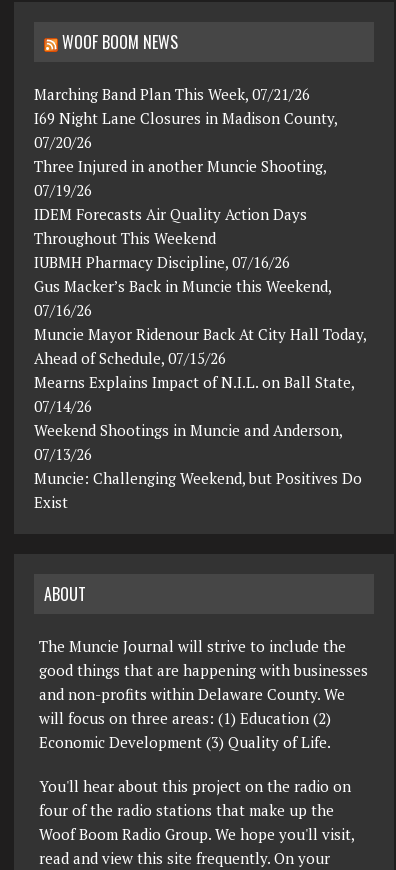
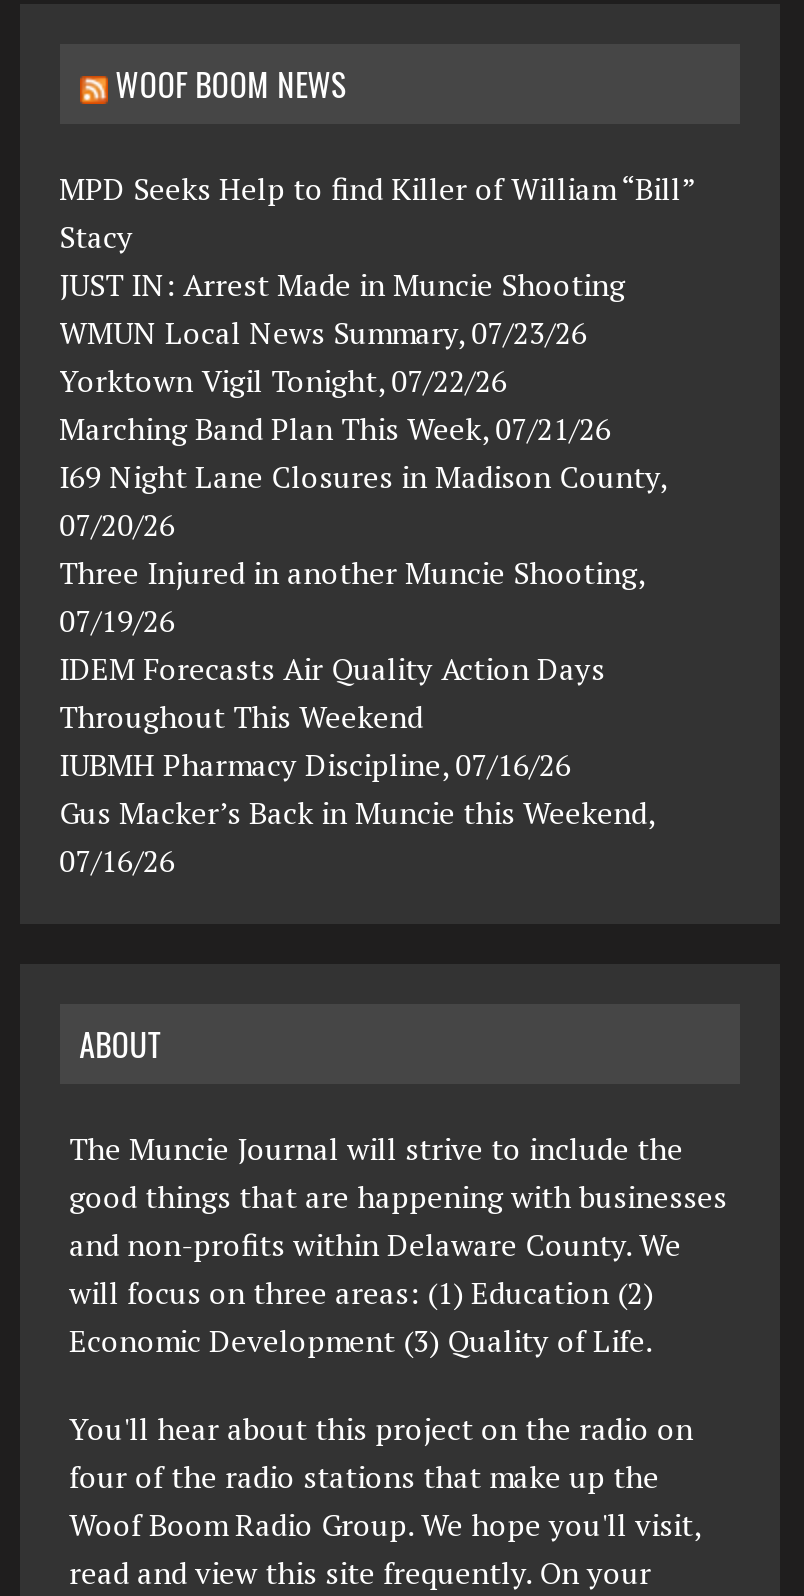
+ MPD Seeks Help to find Killer of William “Bill”
+ Stacy
+ JUST IN: Arrest Made in Muncie Shooting
+ WMUN Local News Summary, 07/23/26
+ Yorktown Vigil Tonight, 07/22/26

moved down: Marching Band Plan This Week, 07/21/26 | I69 Night Lane Closures in Madison County, | 07/20/26 | ... | Gus Macker’s Back in Muncie this Weekend, | 07/16/26

- Muncie Mayor Ridenour Back At City Hall Today,
- Ahead of Schedule, 07/15/26
- Mearns Explains Impact of N.I.L. on Ball State,
- 07/14/26
- Weekend Shootings in Muncie and Anderson,
- 07/13/26
- Muncie: Challenging Weekend, but Positives Do
- Exist
